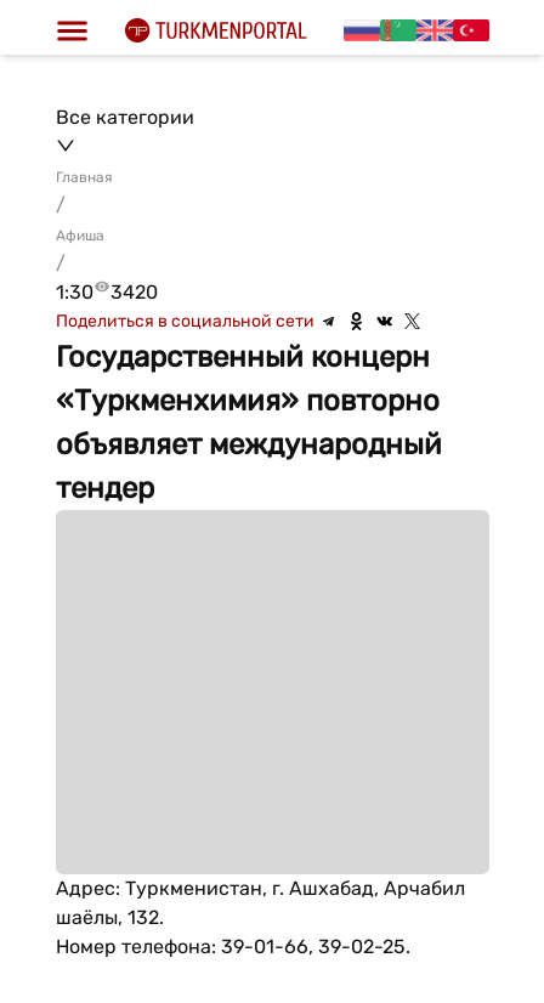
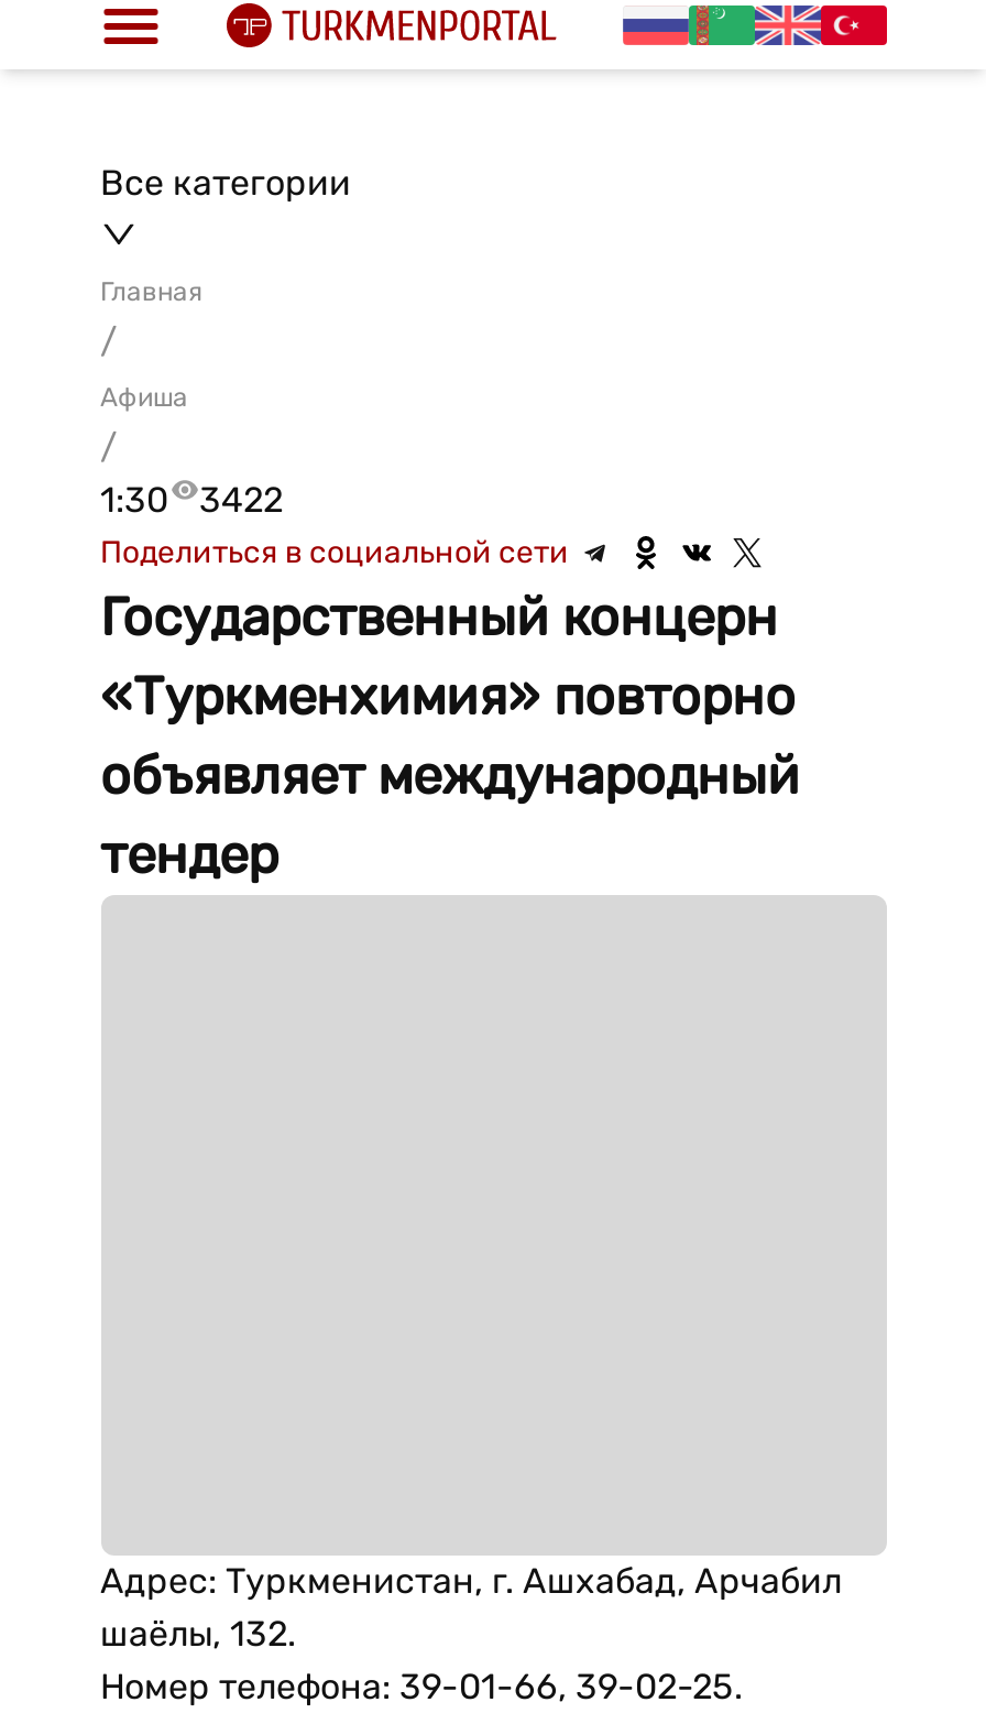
- 1:30 3420
+ 1:30 3422
